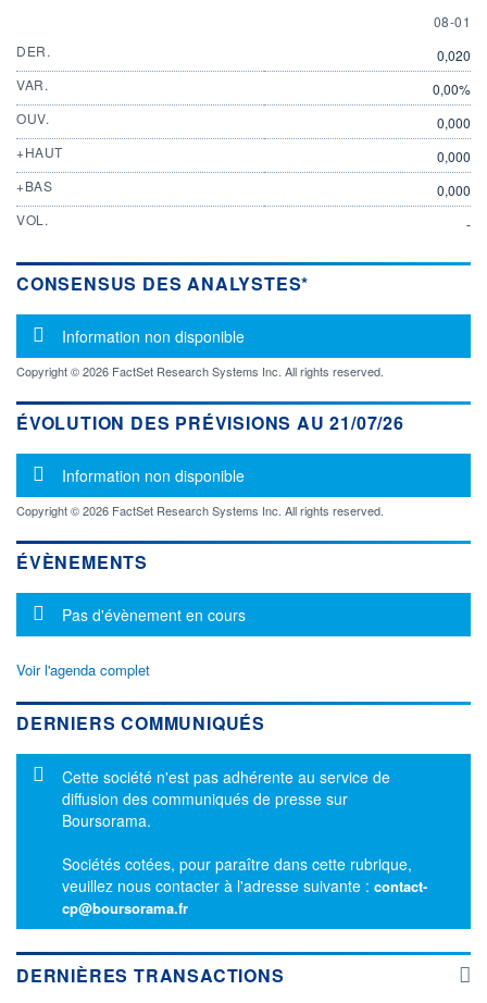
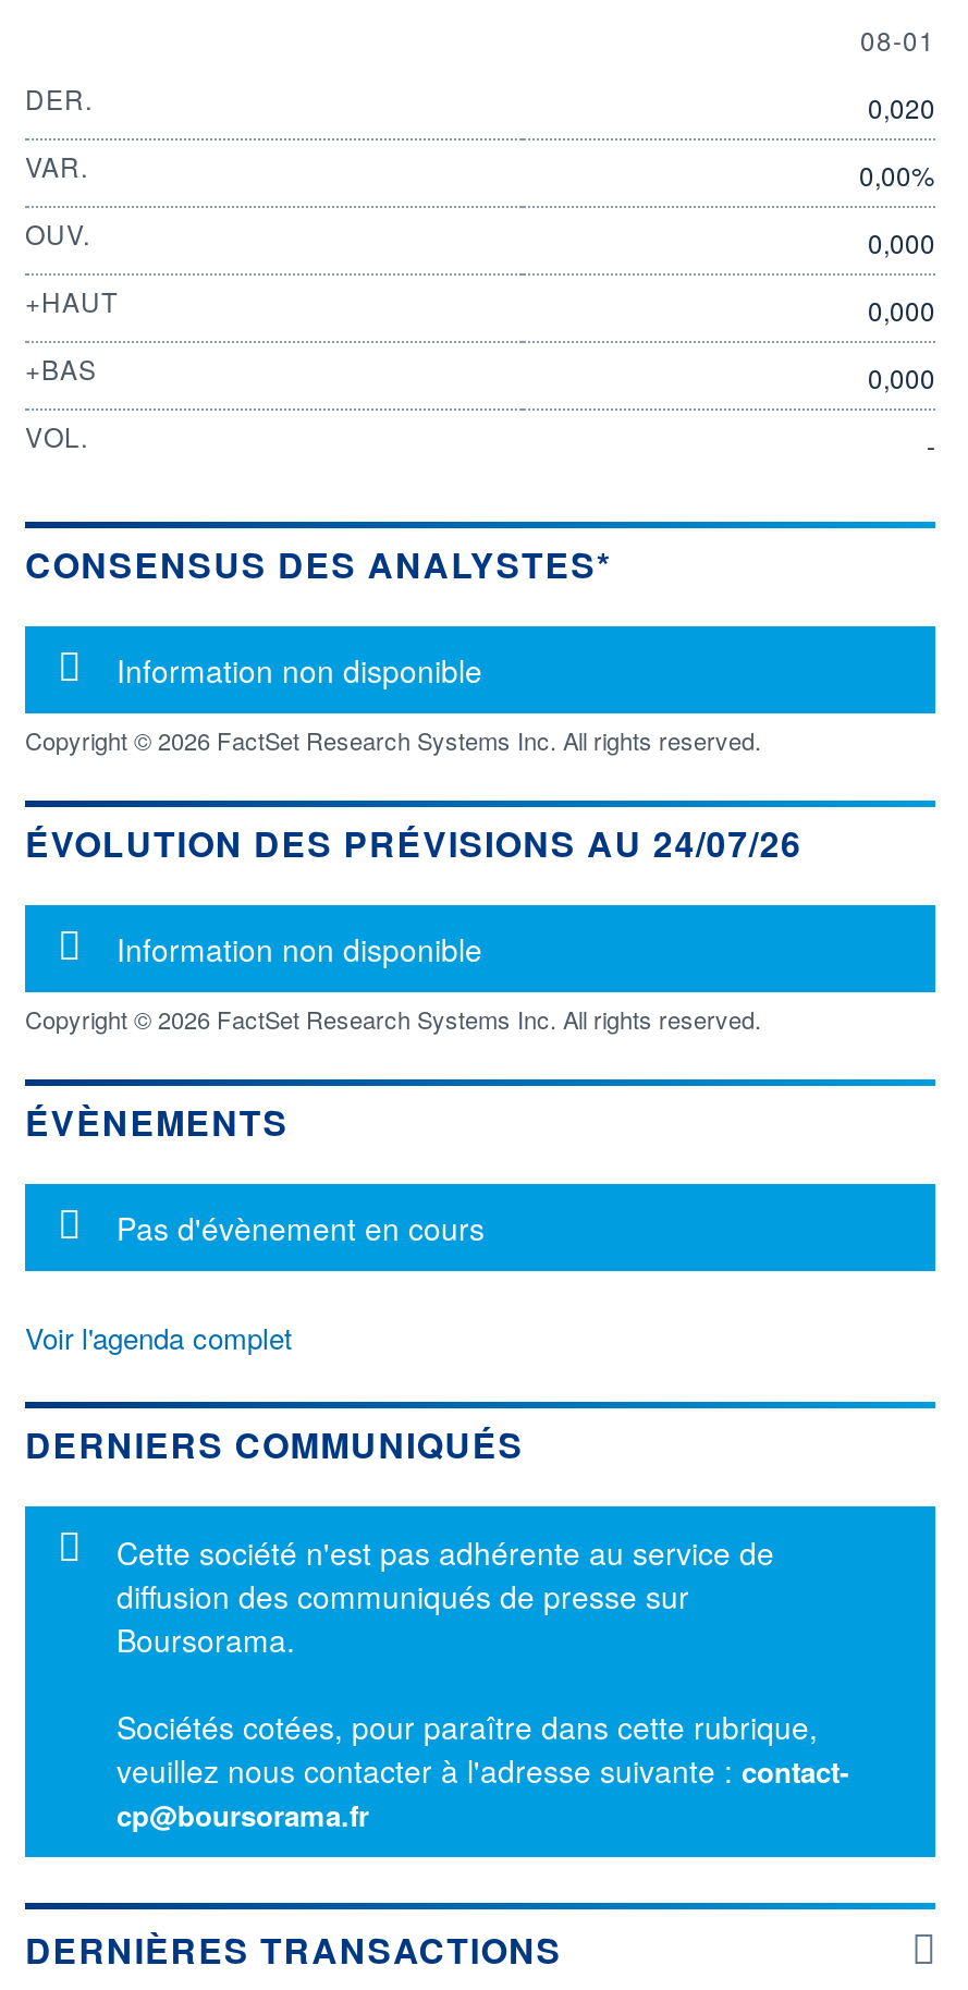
- ÉVOLUTION DES PRÉVISIONS AU 21/07/26
+ ÉVOLUTION DES PRÉVISIONS AU 24/07/26
